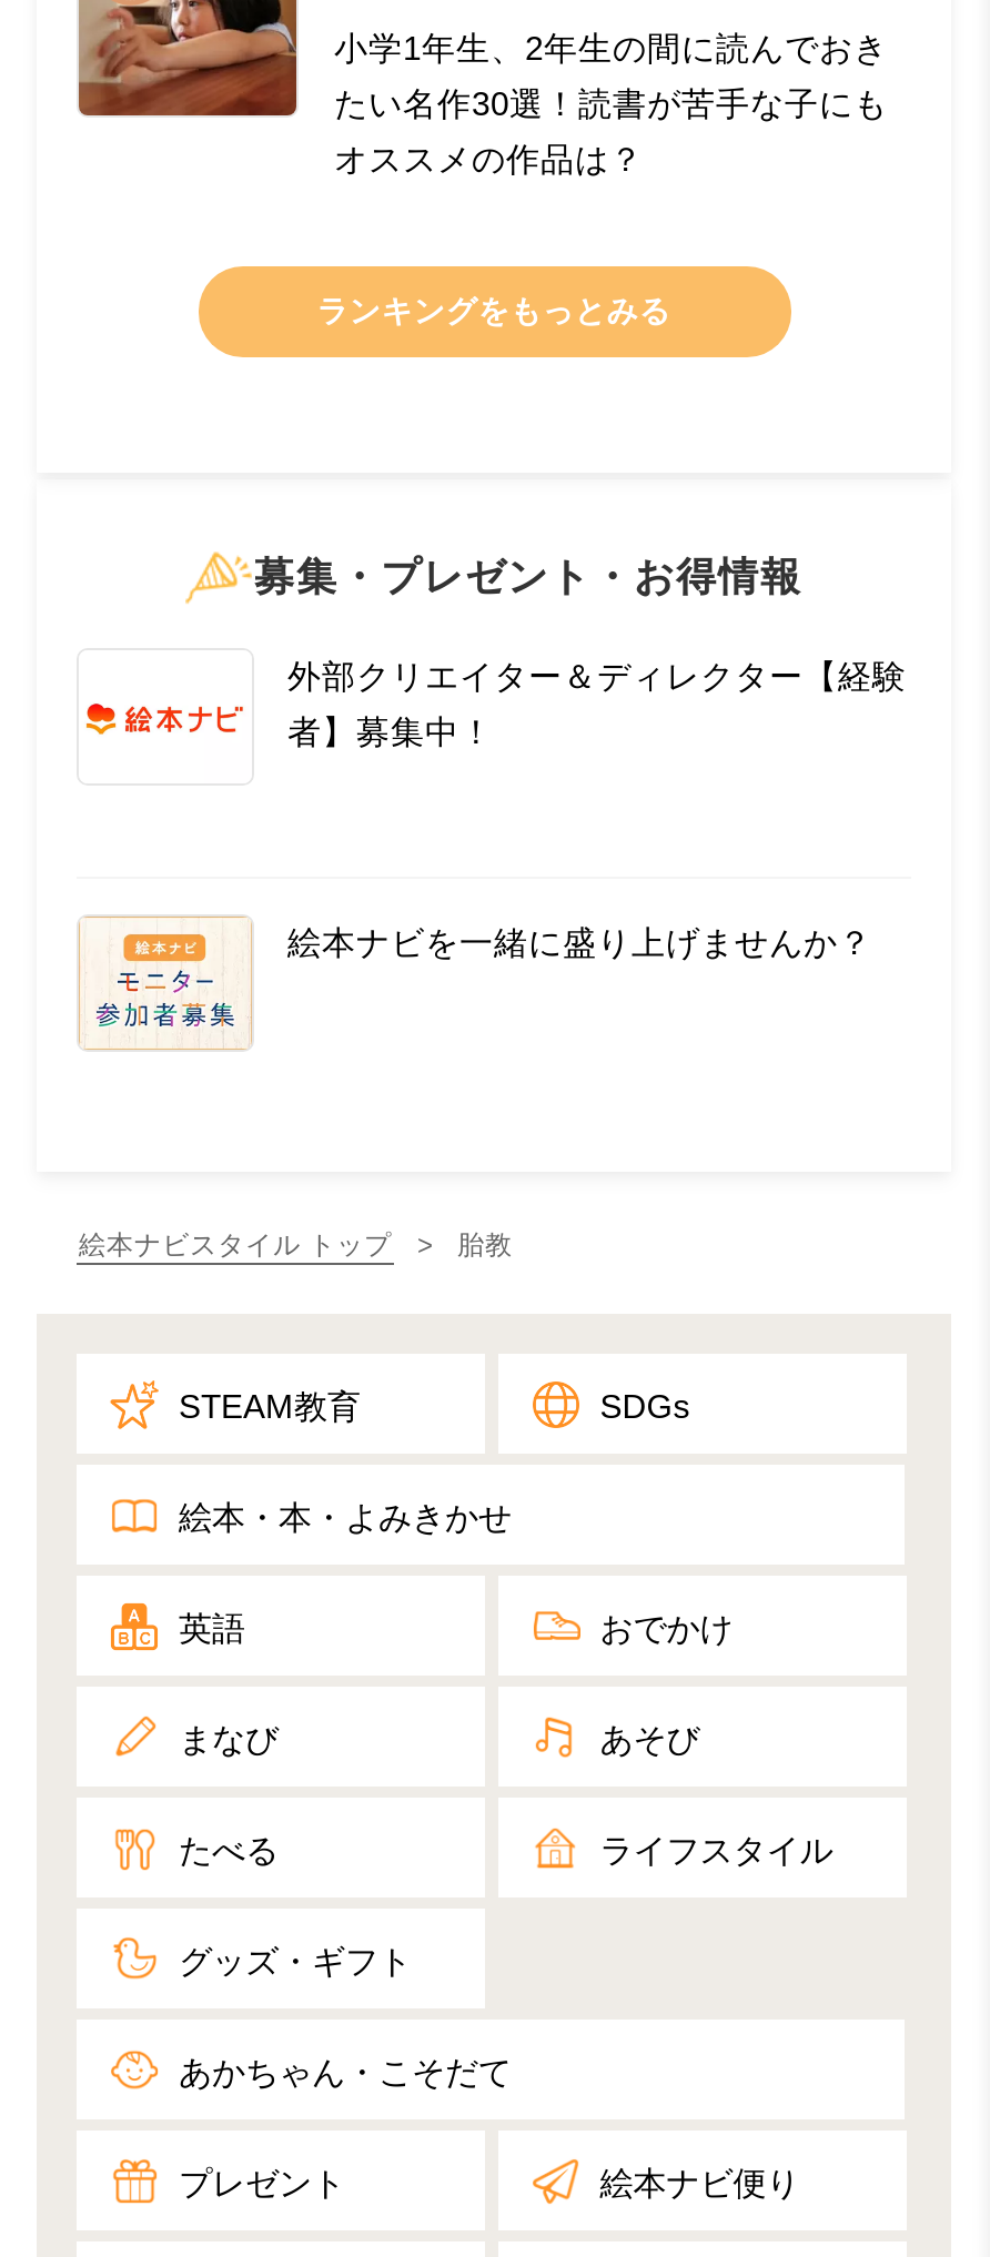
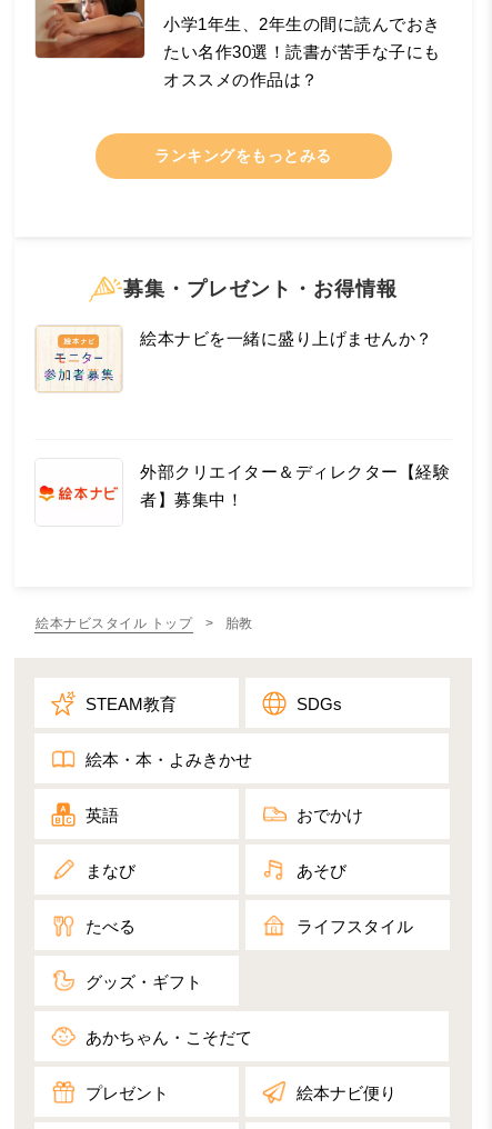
moved down: 外部クリエイター＆ディレクター【経験 | 者】募集中！

moved up: [image] | 絵本ナビを一緒に盛り上げませんか？
